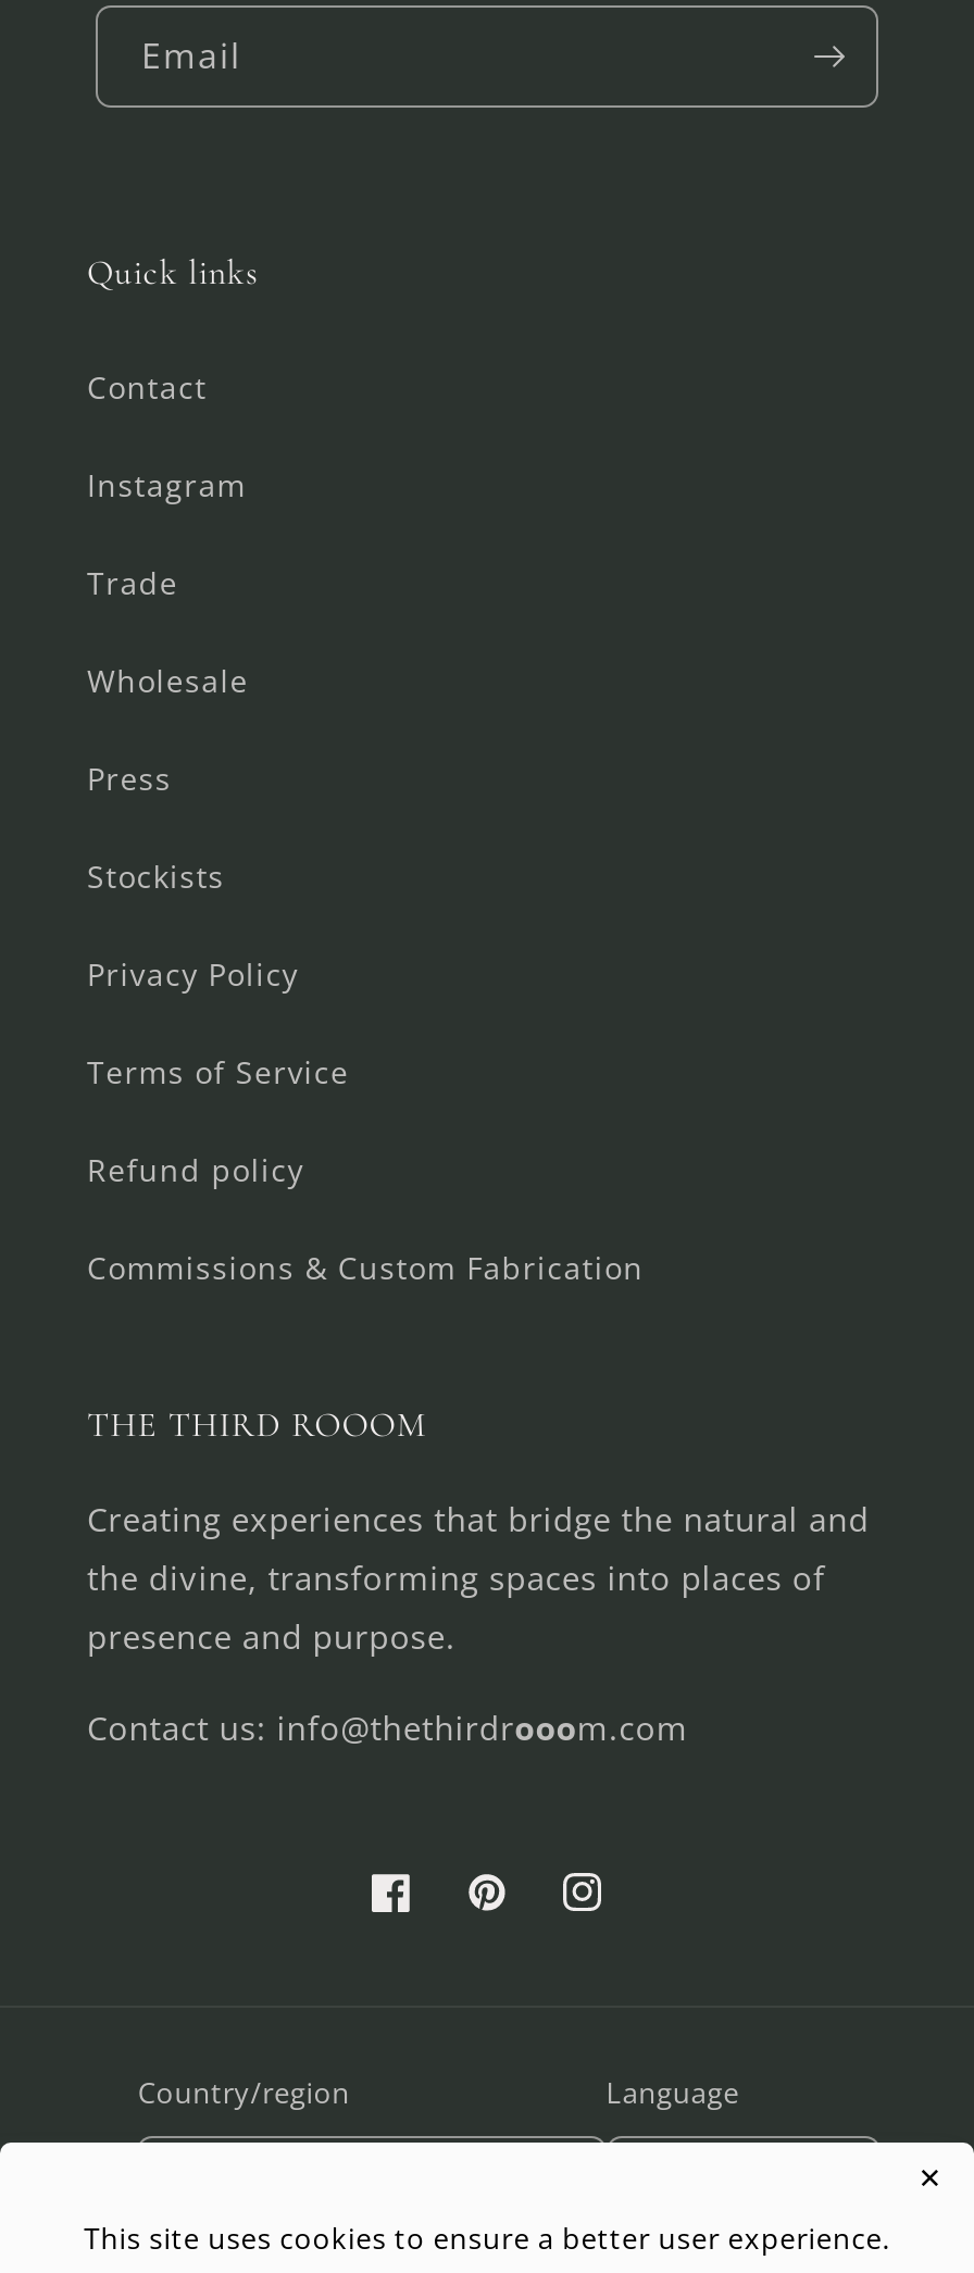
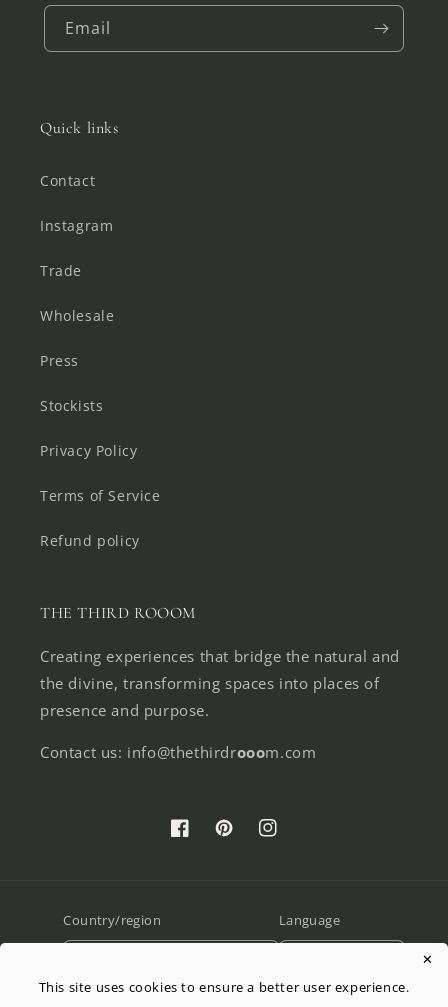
- Commissions & Custom Fabrication
